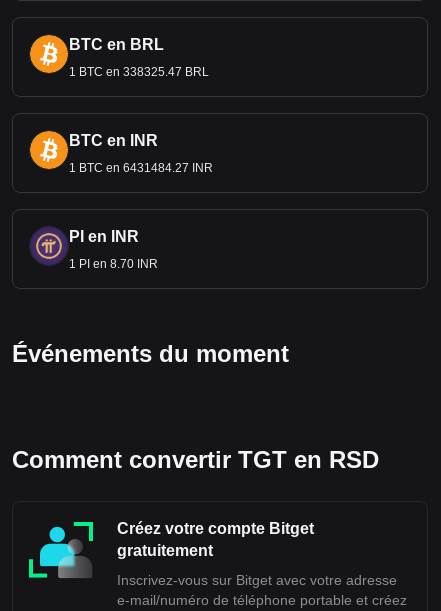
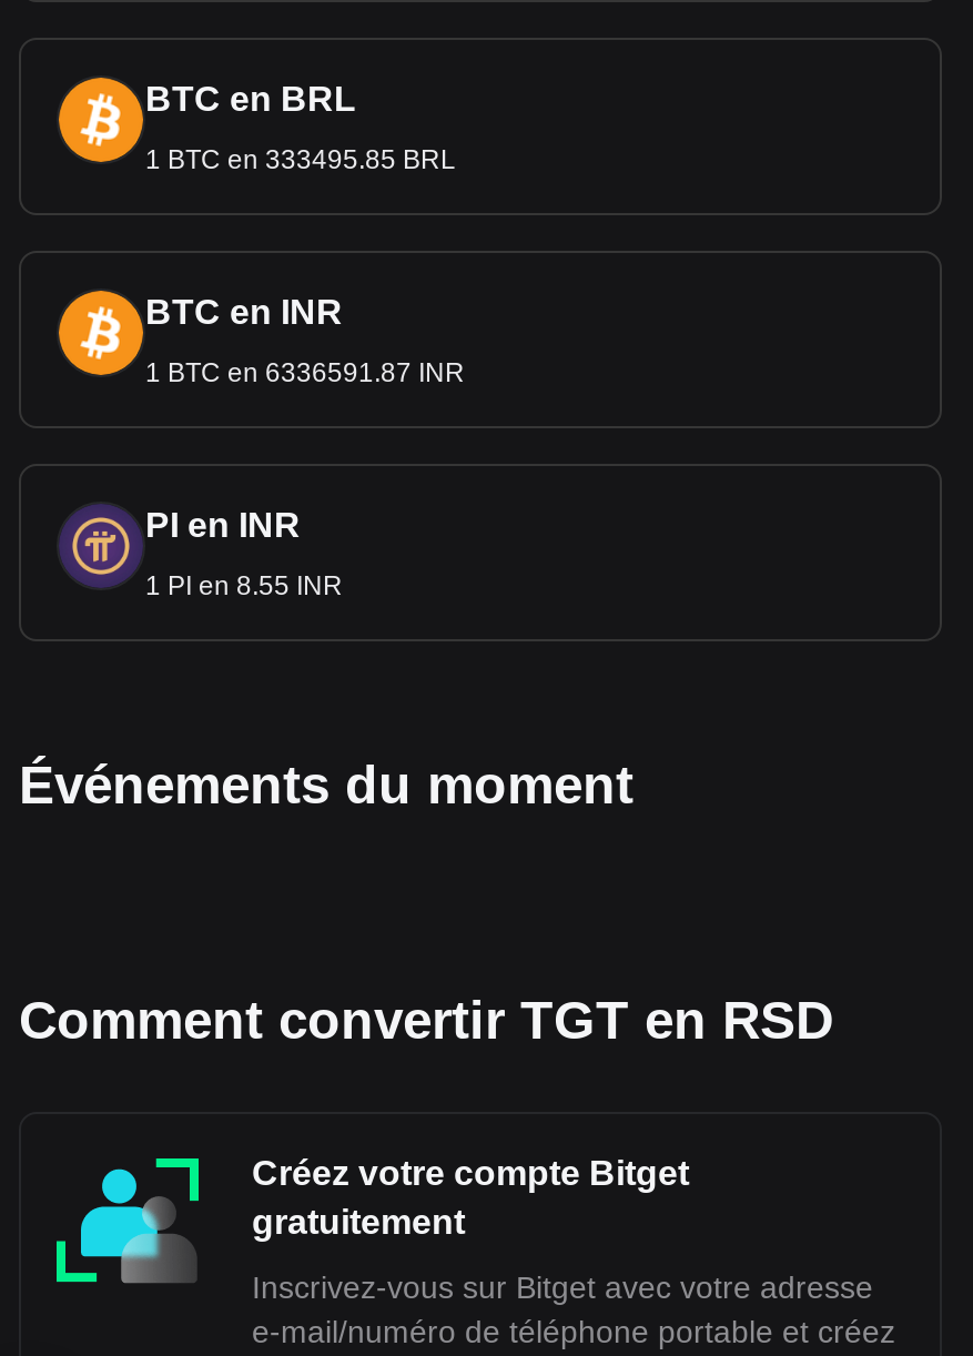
- 1 BTC en 338325.47 BRL
+ 1 BTC en 333495.85 BRL

- 1 BTC en 6431484.27 INR
+ 1 BTC en 6336591.87 INR

- 1 PI en 8.70 INR
+ 1 PI en 8.55 INR
